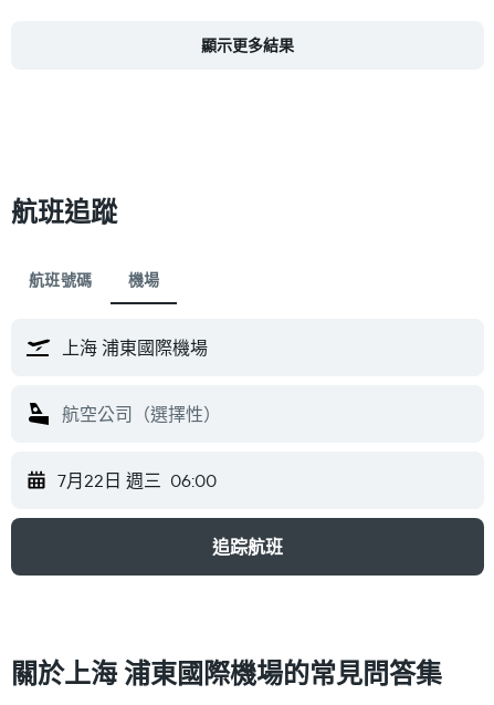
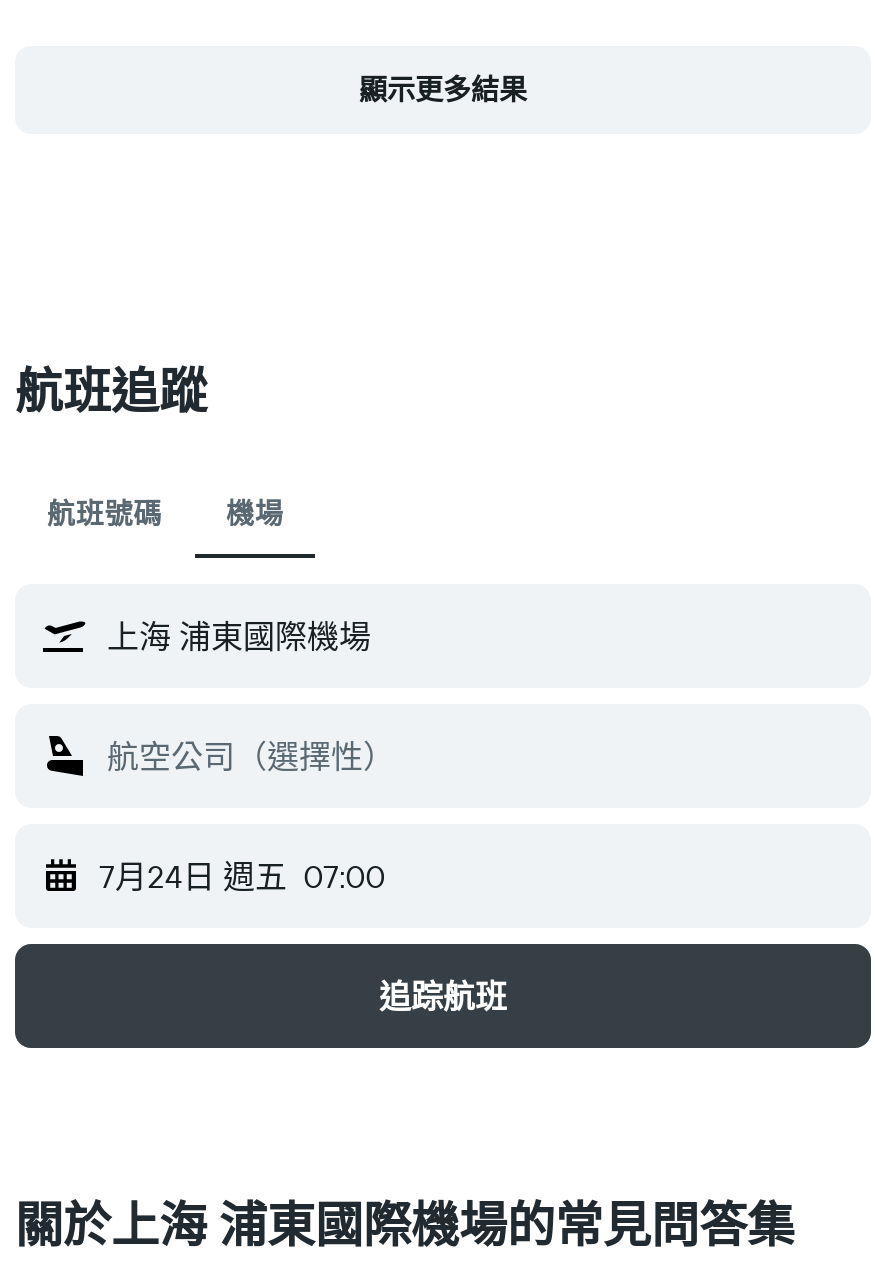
- 7月22日 週三 06:00
+ 7月24日 週五 07:00
